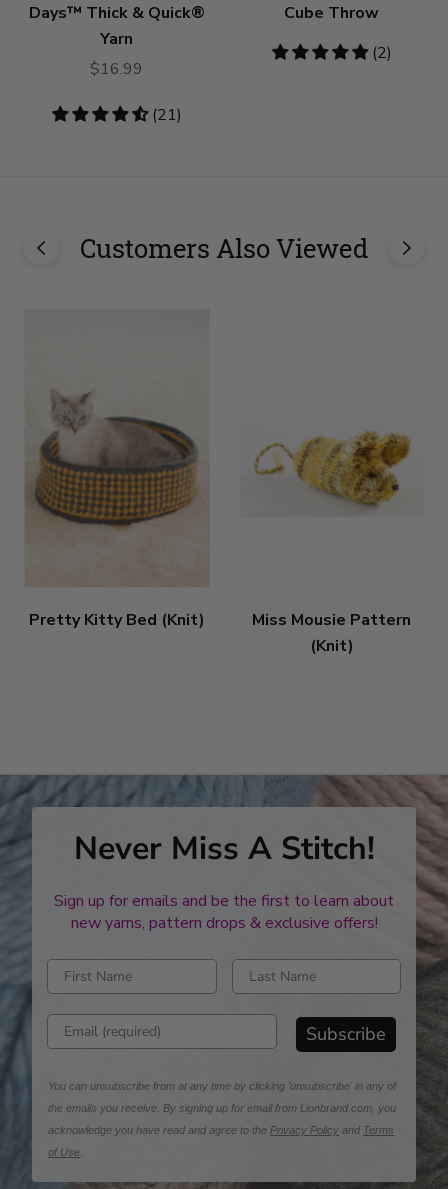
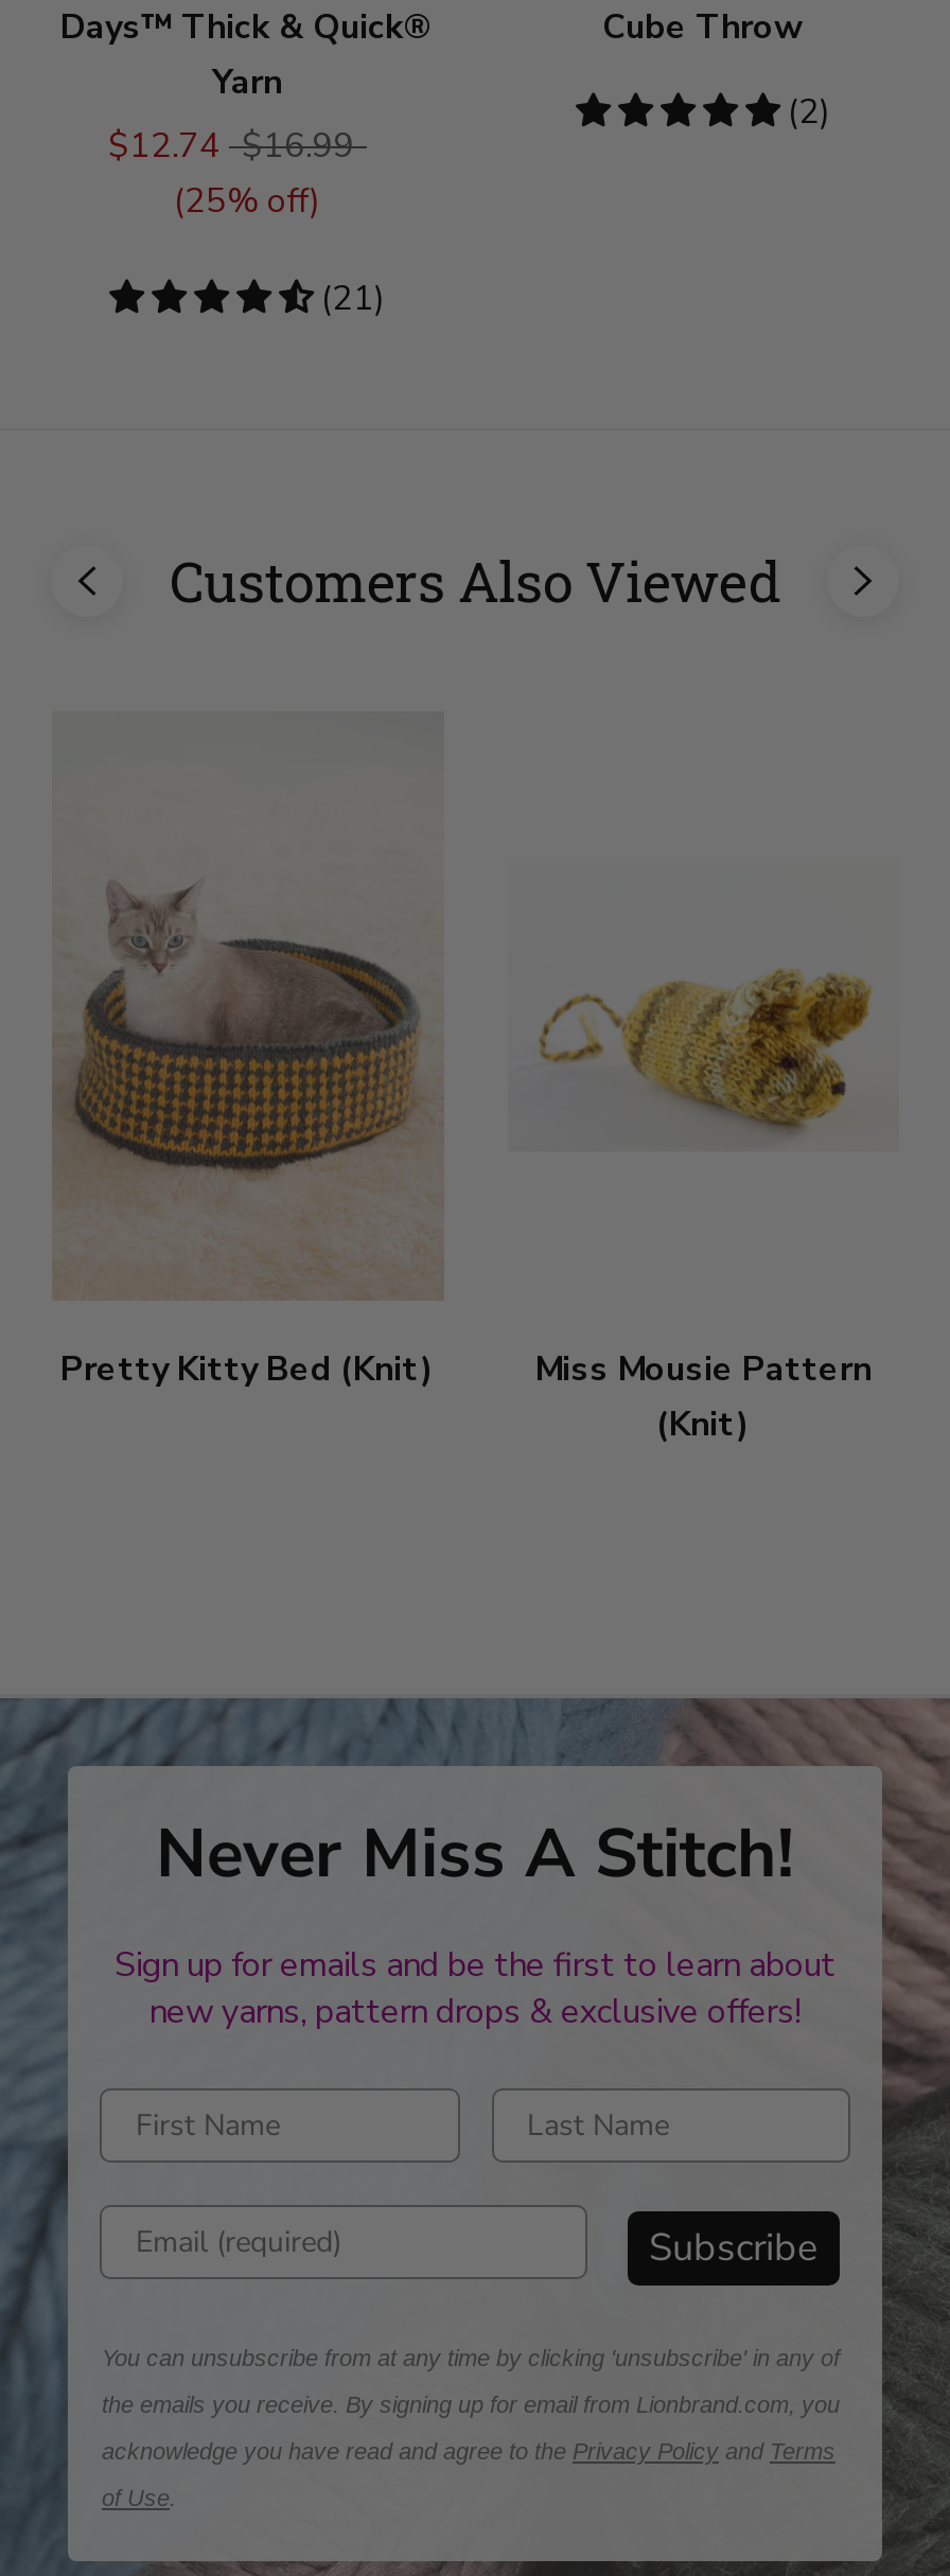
- $16.99
+ $12.74 $16.99
+ (25% off)
